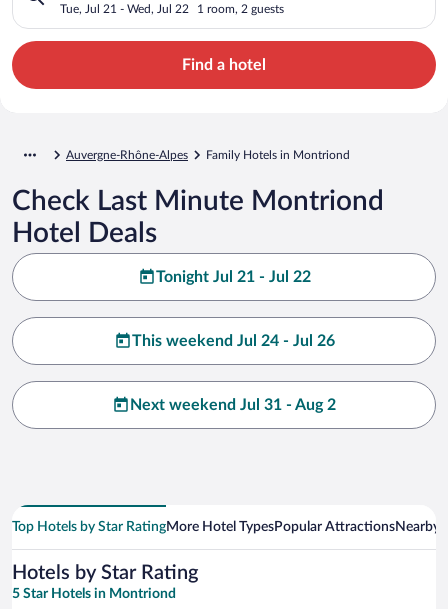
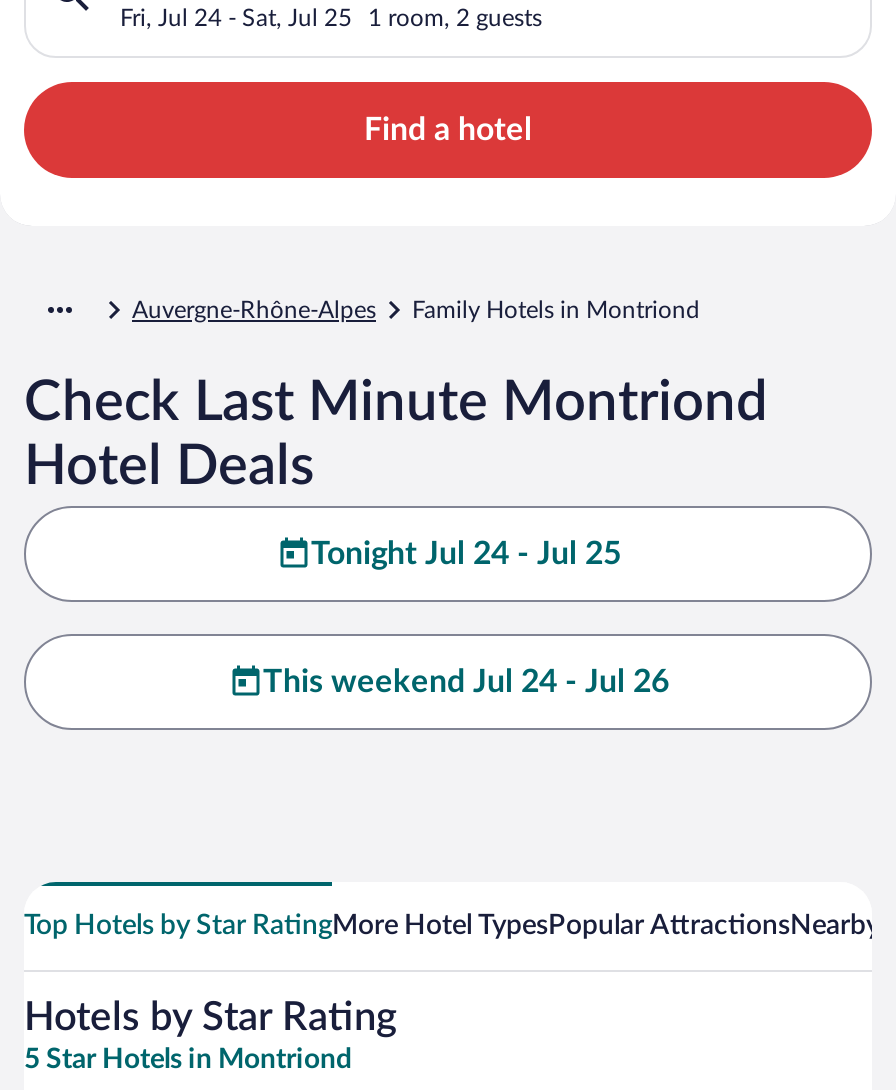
- Tue, Jul 21 - Wed, Jul 22
+ Fri, Jul 24 - Sat, Jul 25

- Tonight Jul 21 - Jul 22
+ Tonight Jul 24 - Jul 25

- Next weekend Jul 31 - Aug 2
